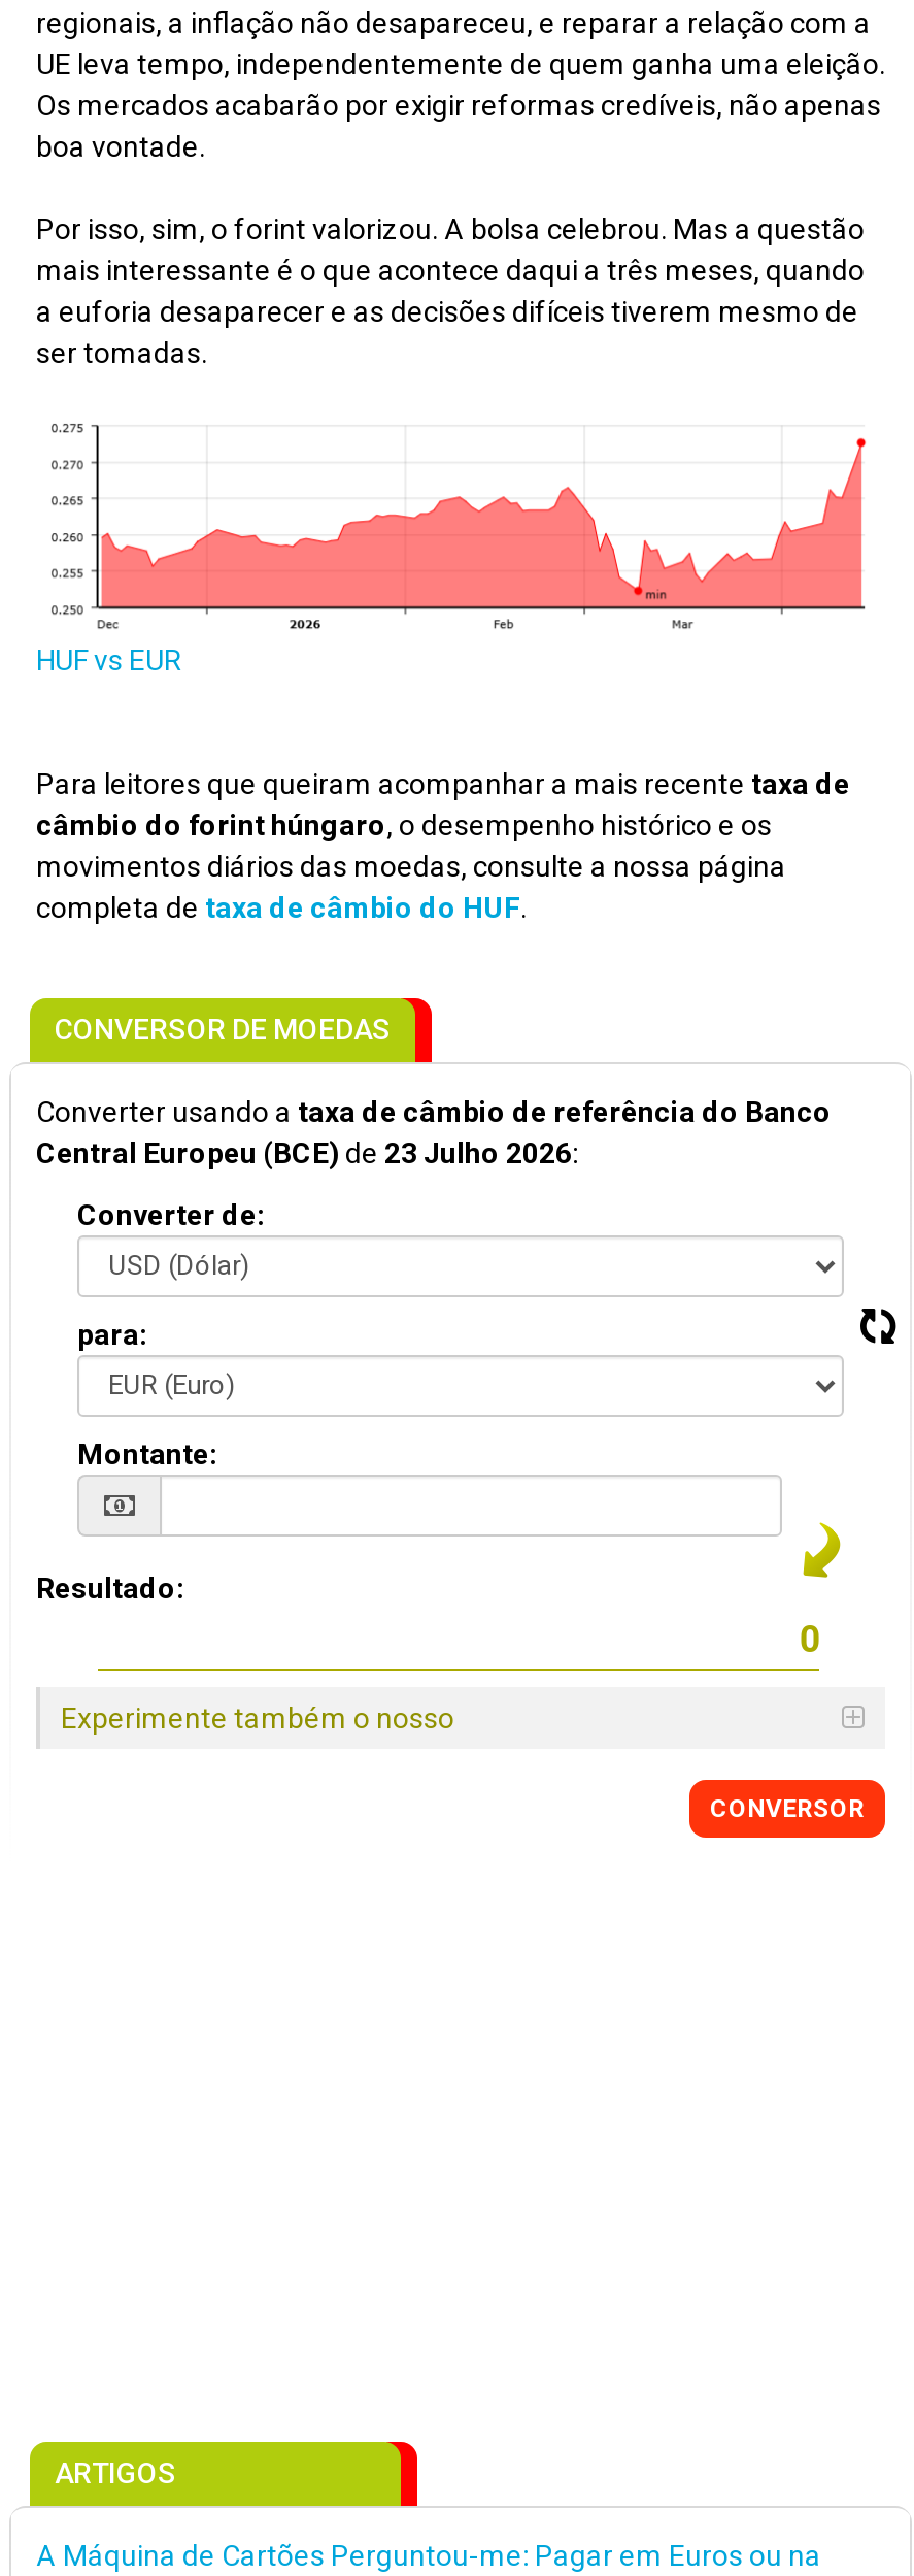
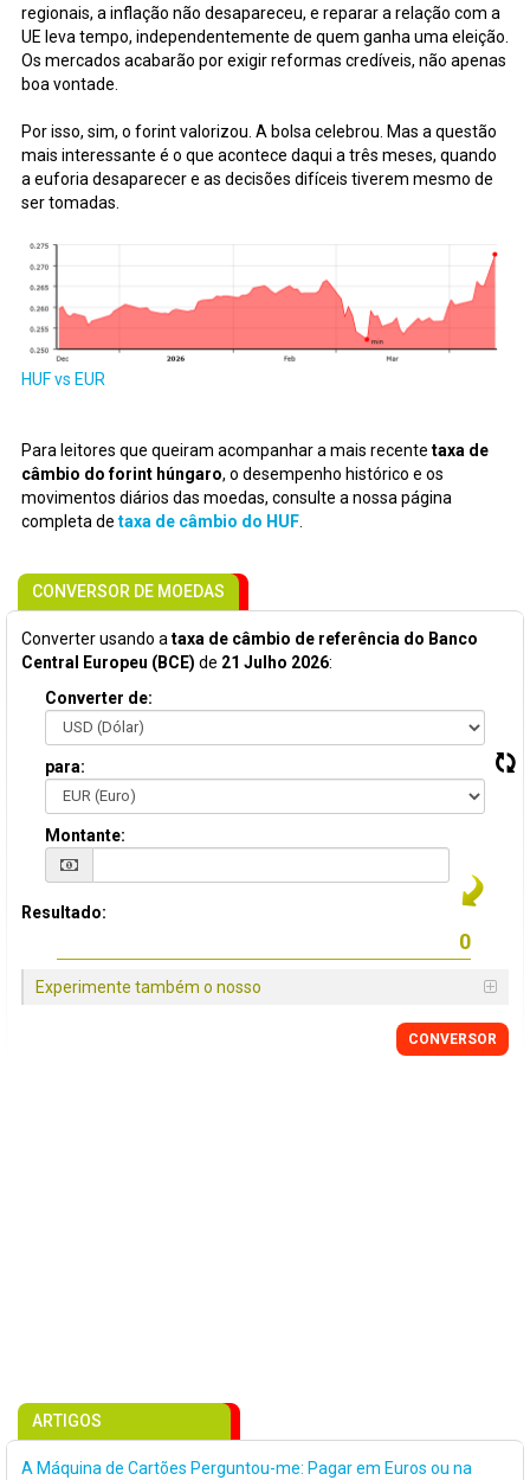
- Central Europeu (BCE) de 23 Julho 2026:
+ Central Europeu (BCE) de 21 Julho 2026:
